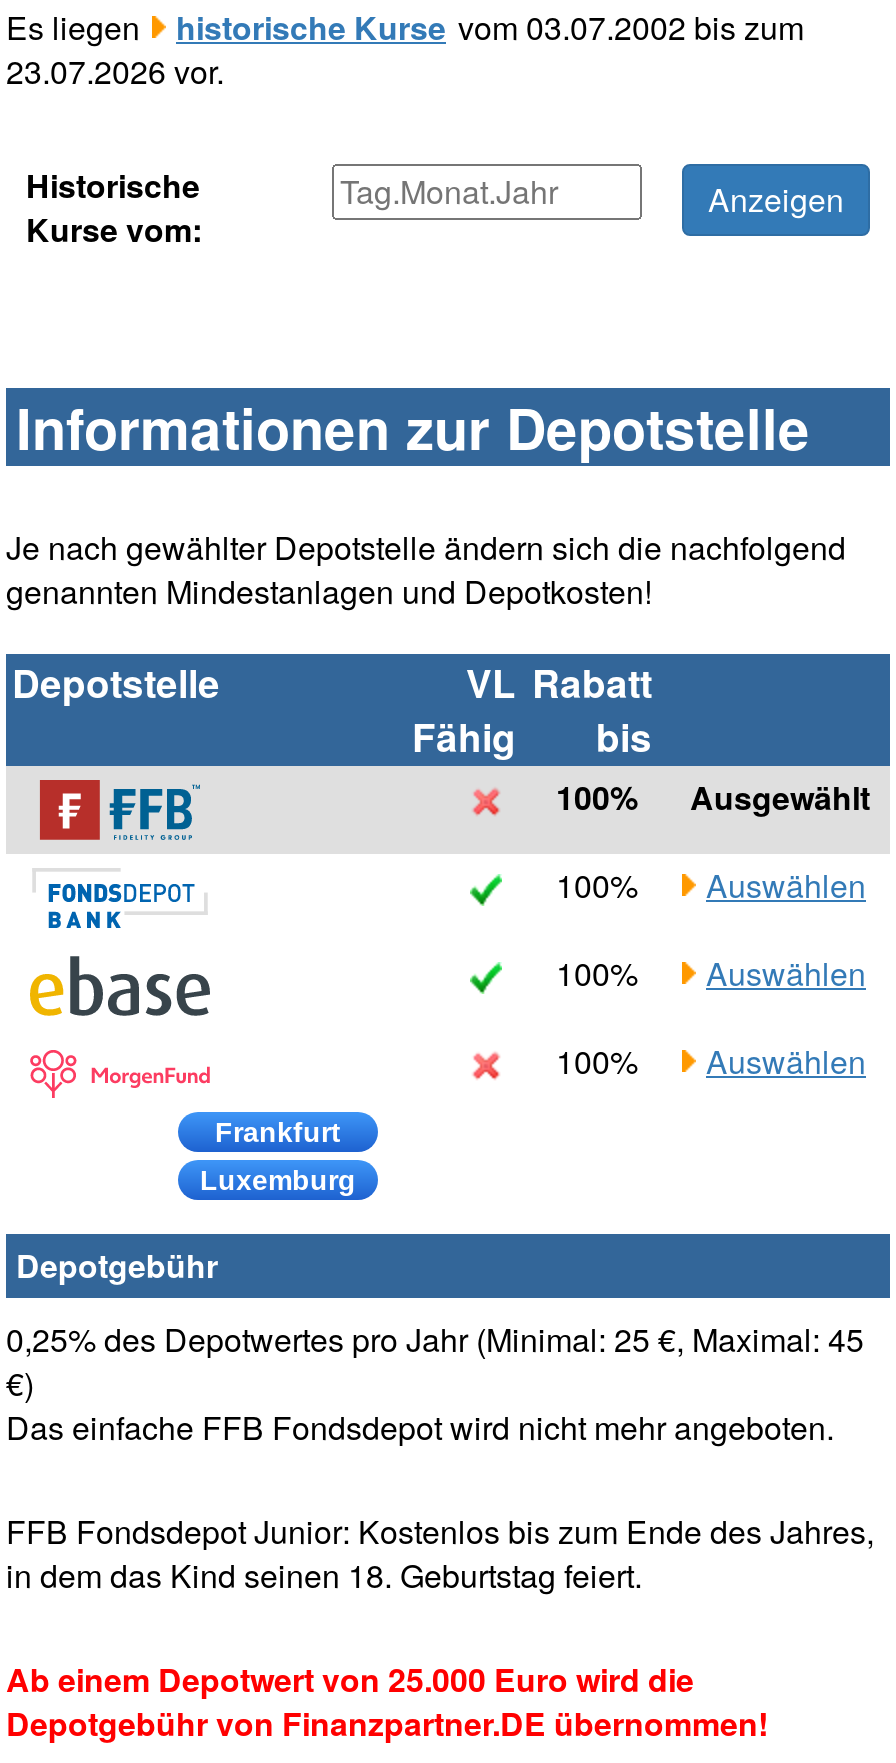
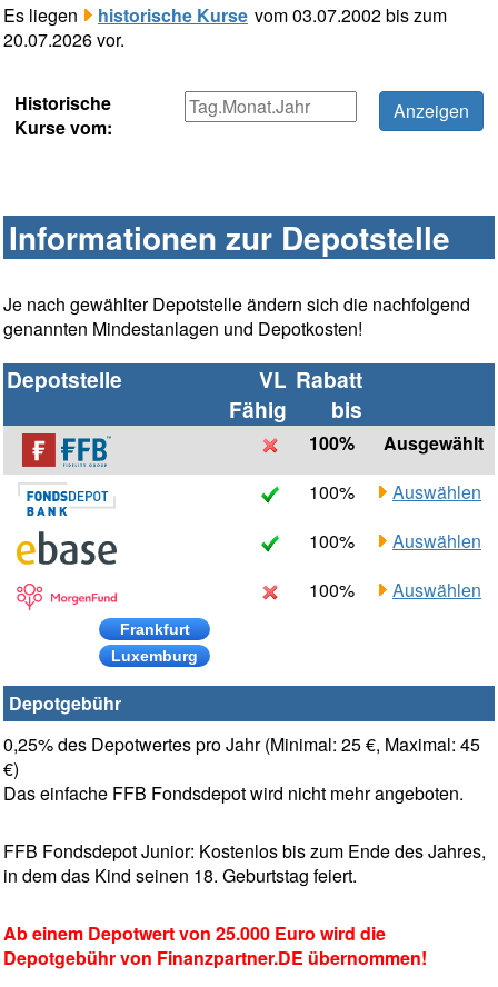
- 23.07.2026 vor.
+ 20.07.2026 vor.
